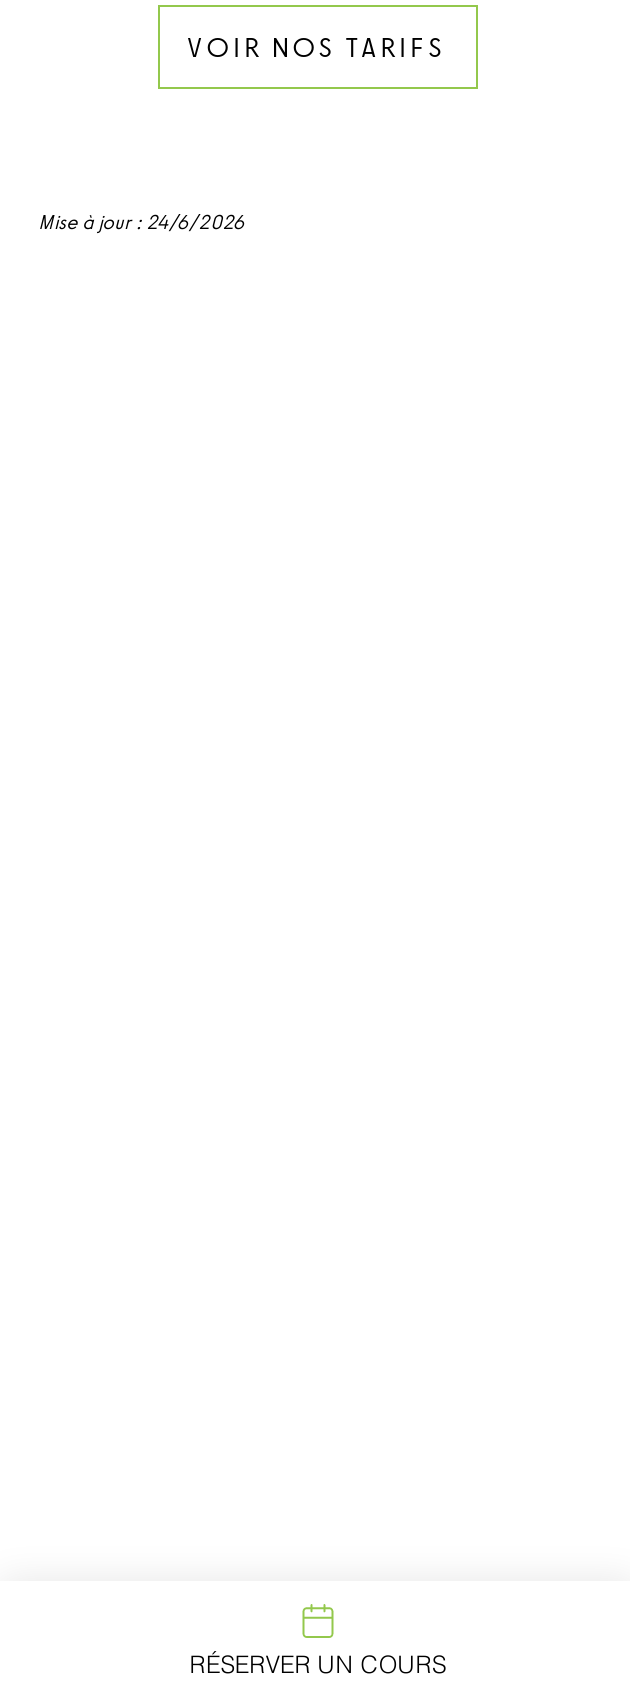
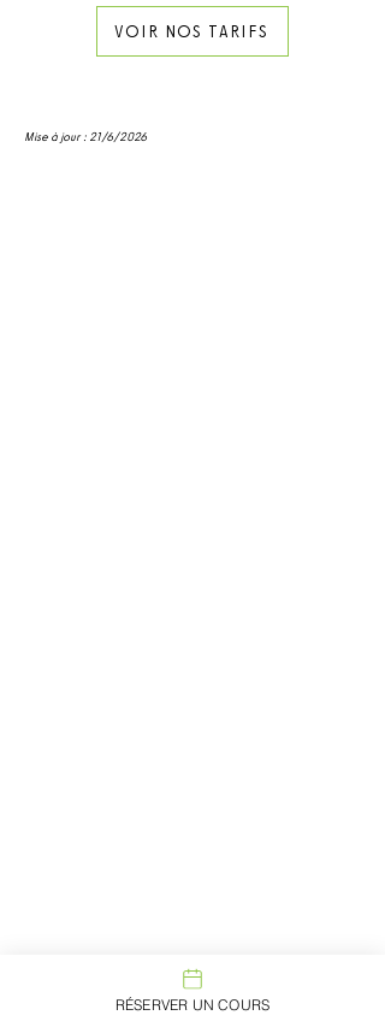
- Mise à jour : 24/6/2026
+ Mise à jour : 21/6/2026
